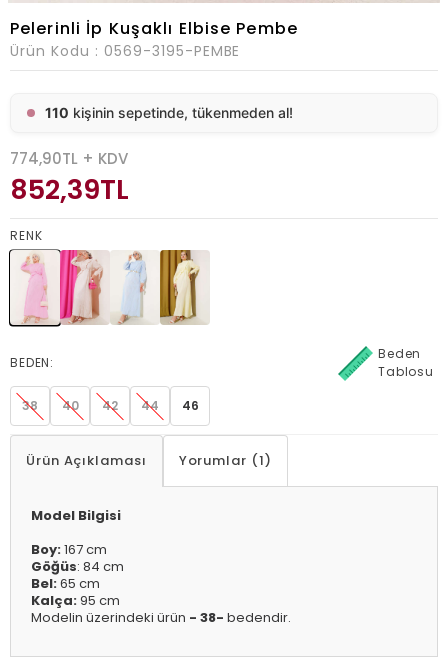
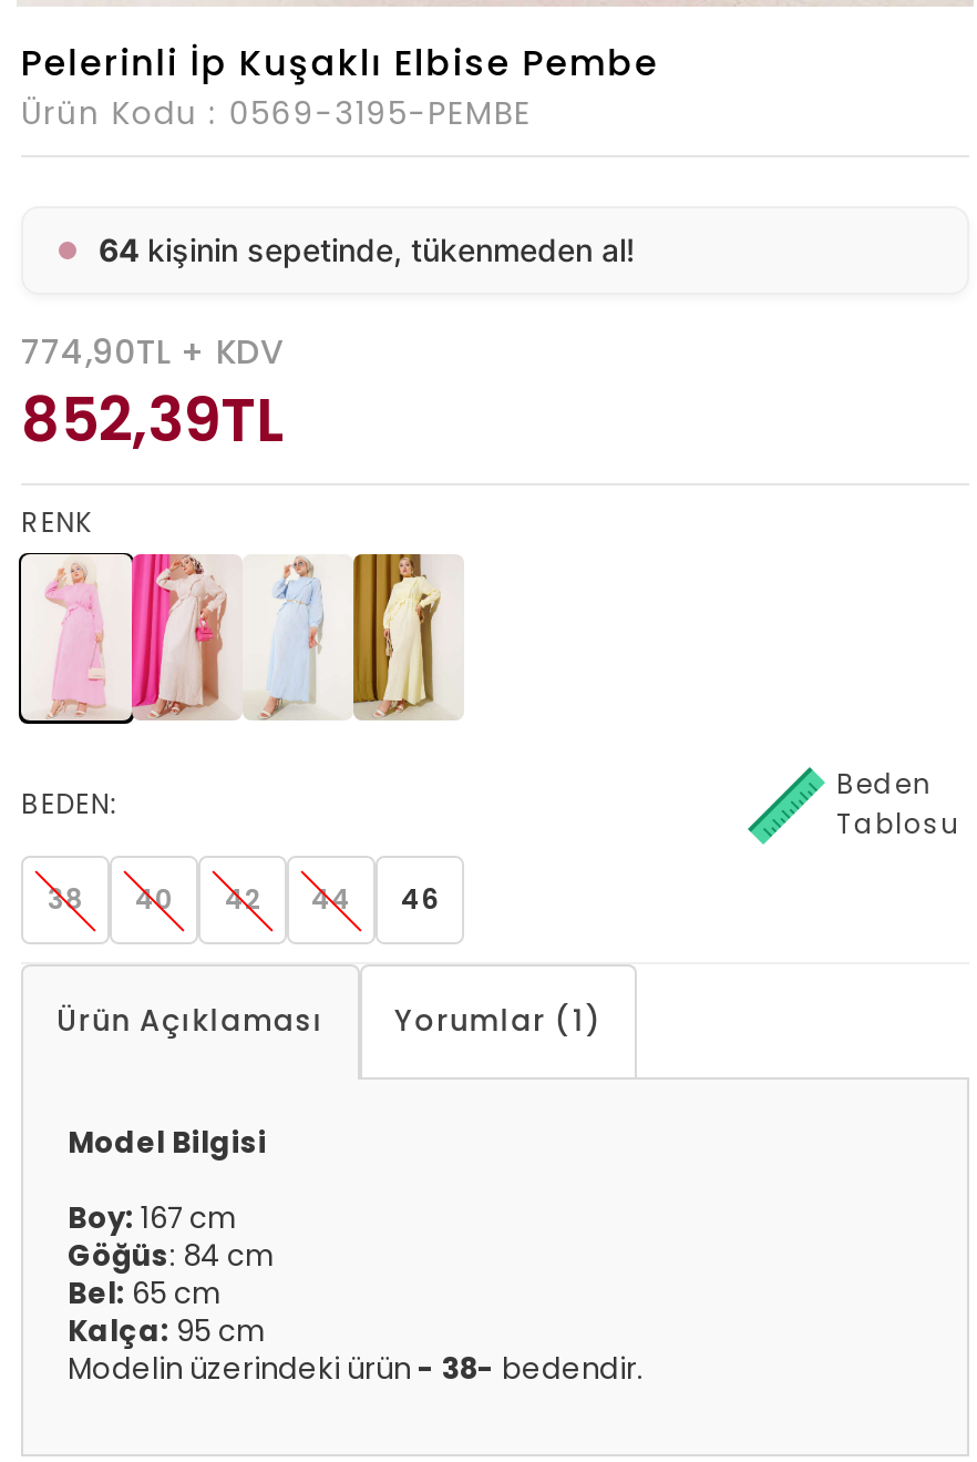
- 110 kişinin sepetinde, tükenmeden al!
+ 64 kişinin sepetinde, tükenmeden al!
